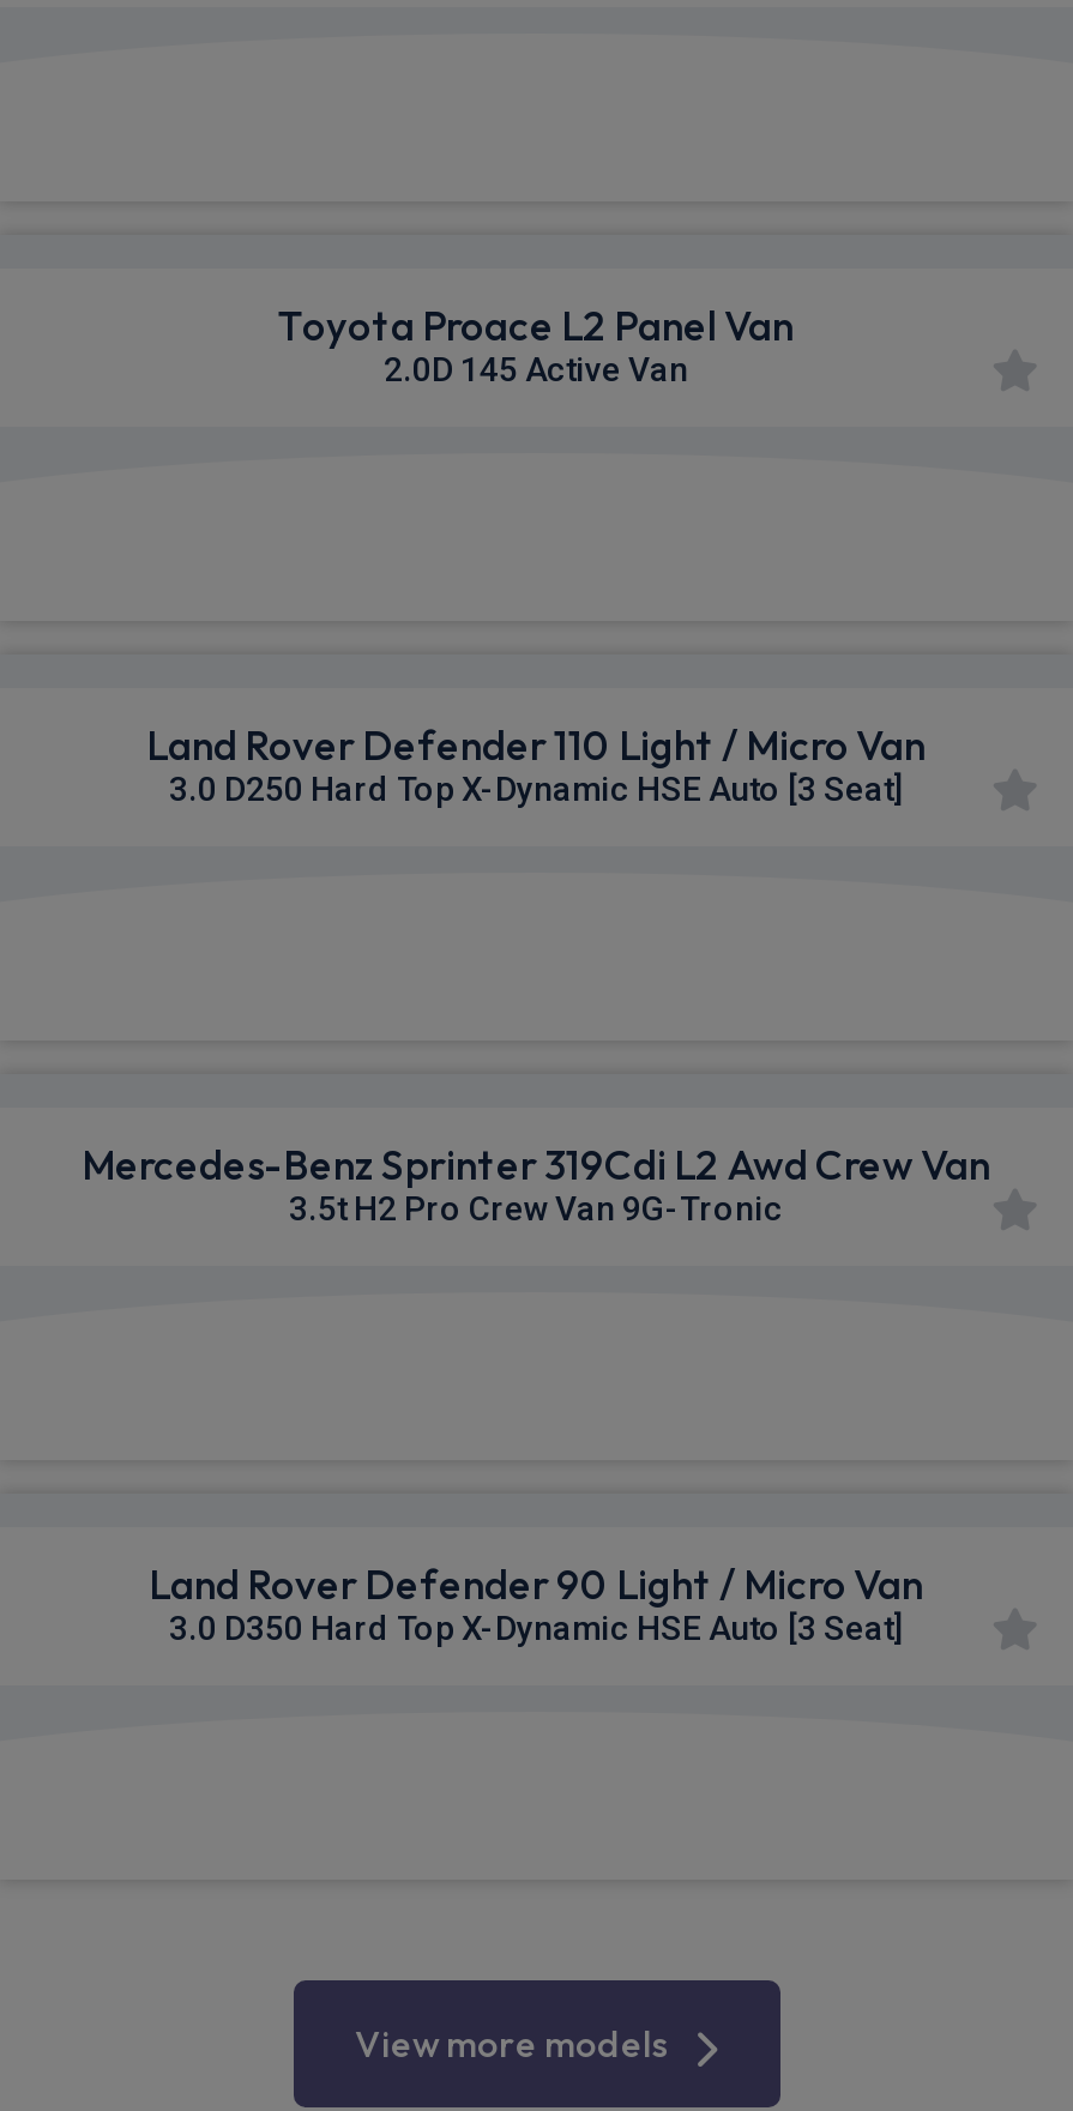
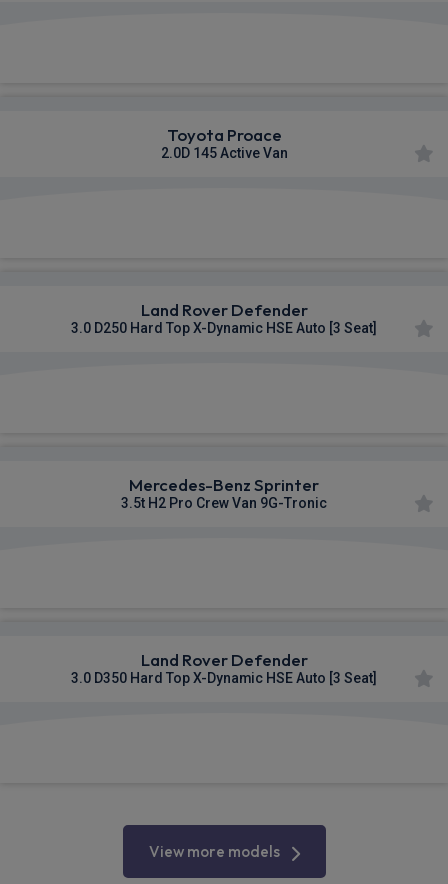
- Toyota Proace L2 Panel Van
+ Toyota Proace

- Land Rover Defender 110 Light / Micro Van
+ Land Rover Defender

- Mercedes-Benz Sprinter 319Cdi L2 Awd Crew Van
+ Mercedes-Benz Sprinter

- Land Rover Defender 90 Light / Micro Van
+ Land Rover Defender
